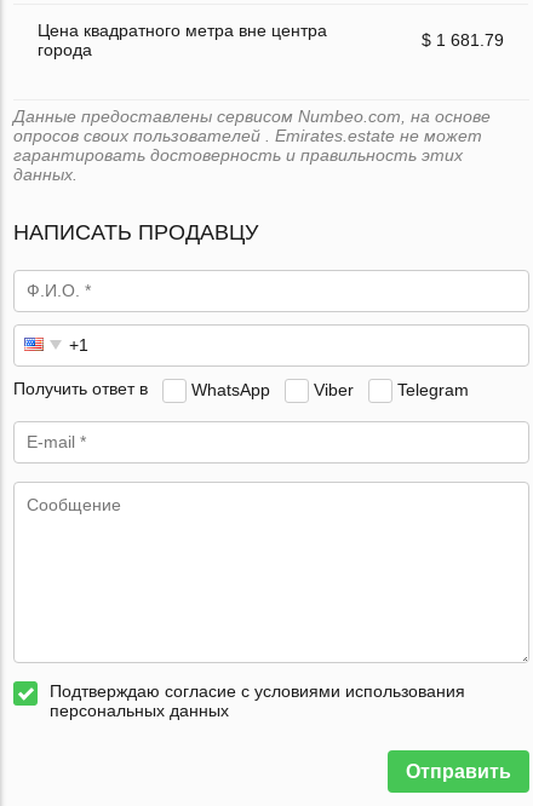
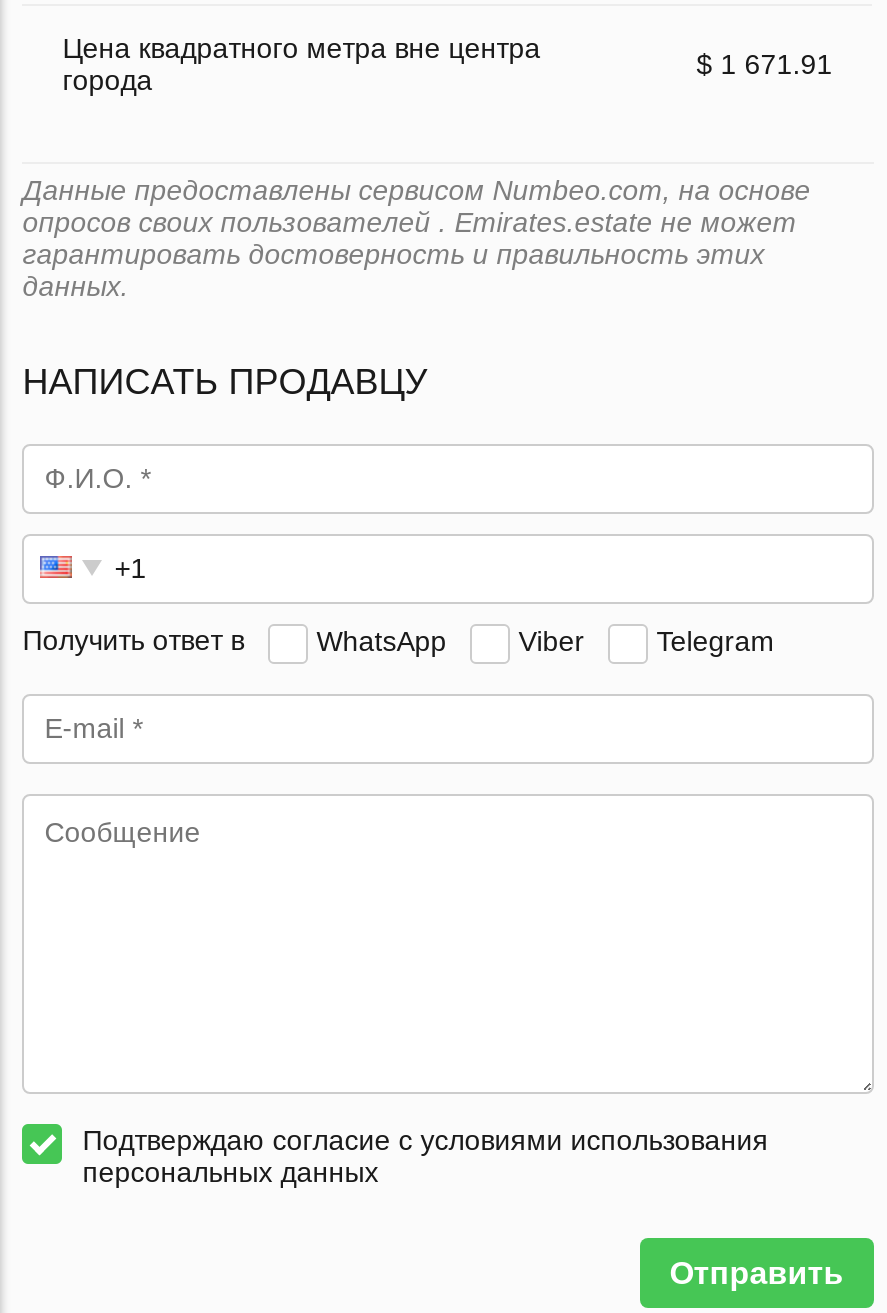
- $ 1 681.79
+ $ 1 671.91
